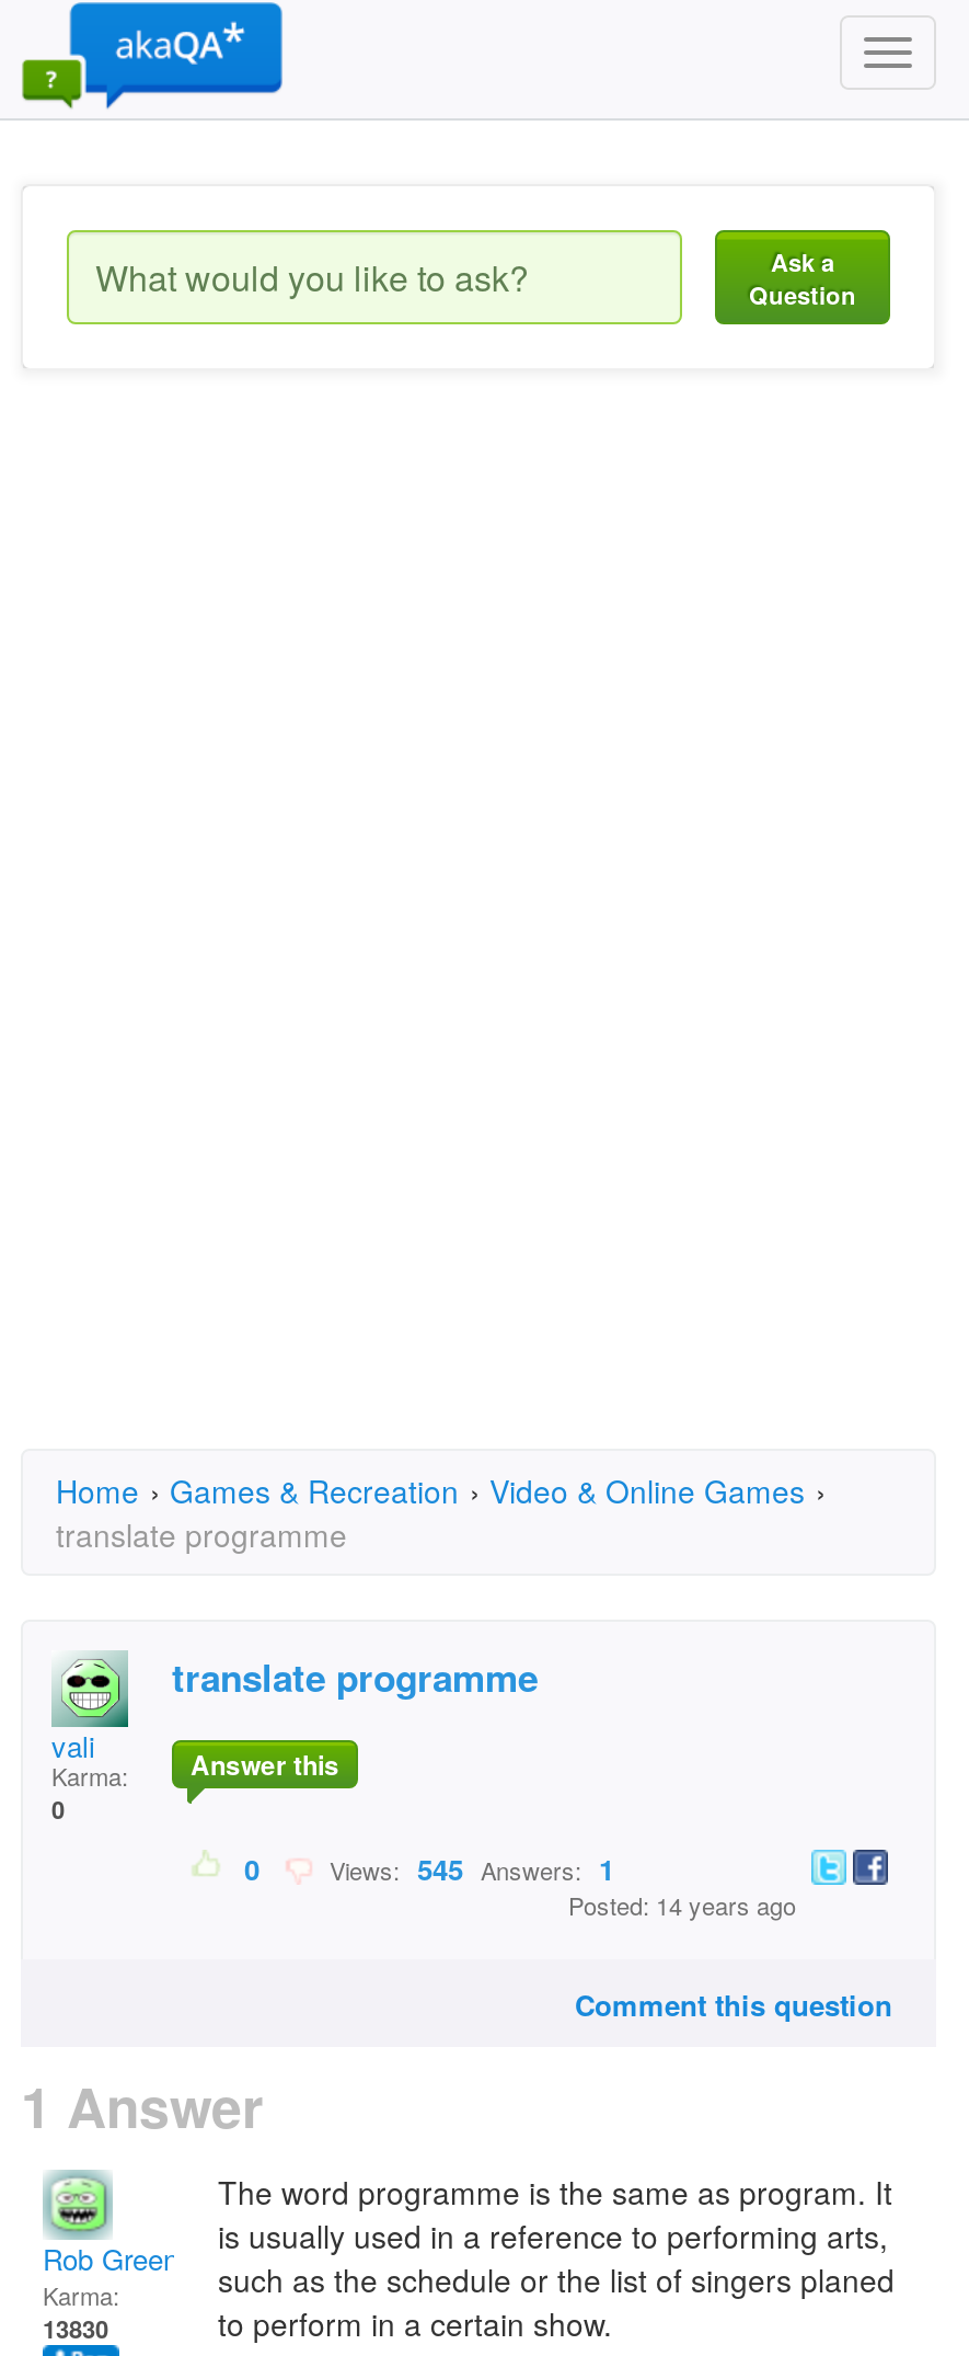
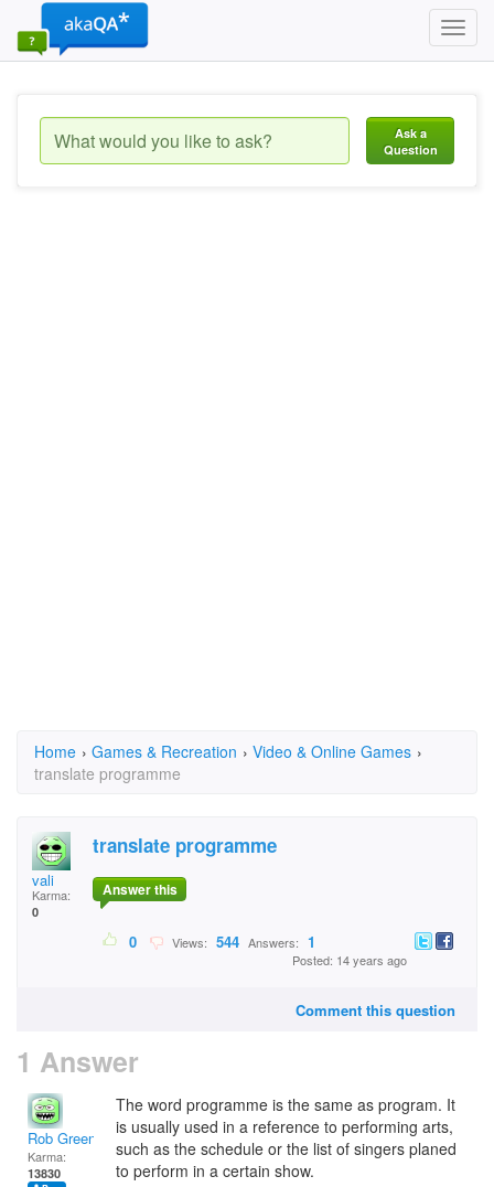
- Views: 545 Answers: 1
+ Views: 544 Answers: 1
